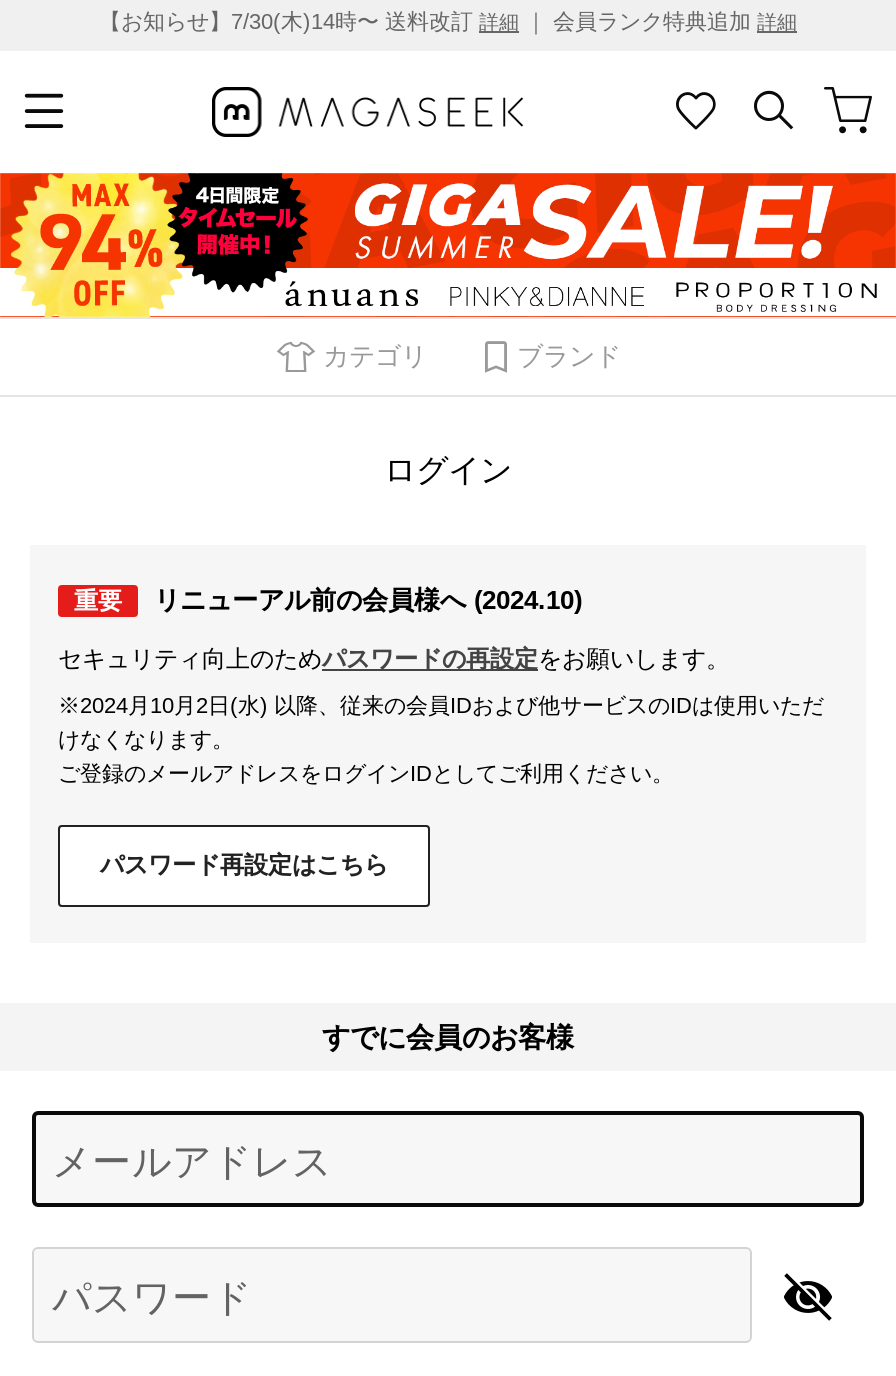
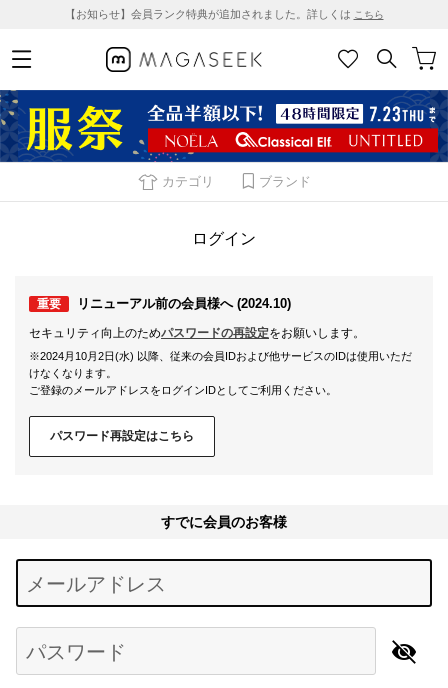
- 【お知らせ】7/30(木)14時〜 送料改訂詳細｜ 会員ランク特典追加詳細
+ 【お知らせ】会員ランク特典が追加されました。詳しくはこちら

- [image]
+ [image]
